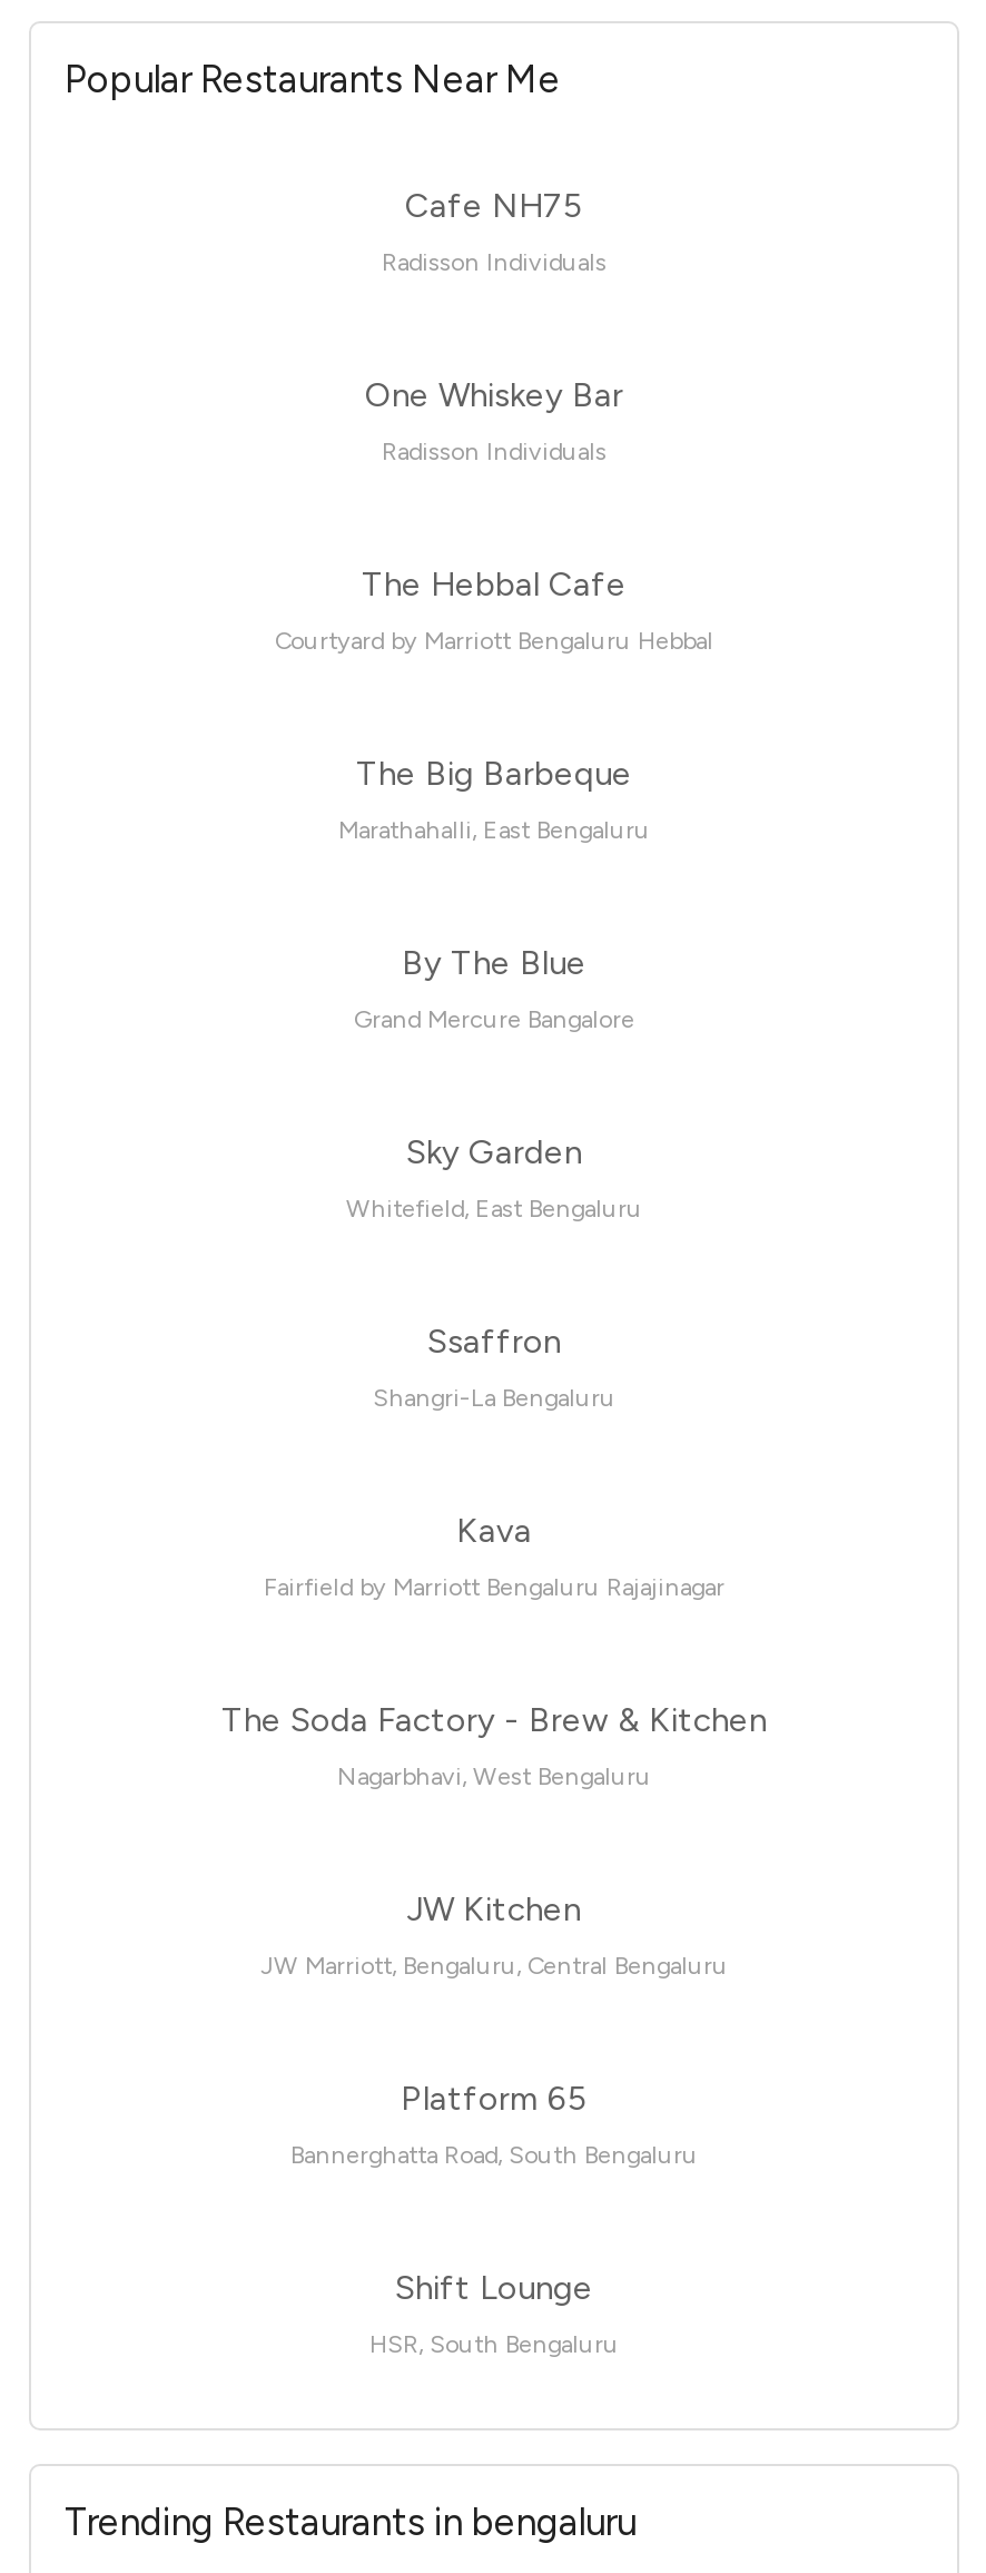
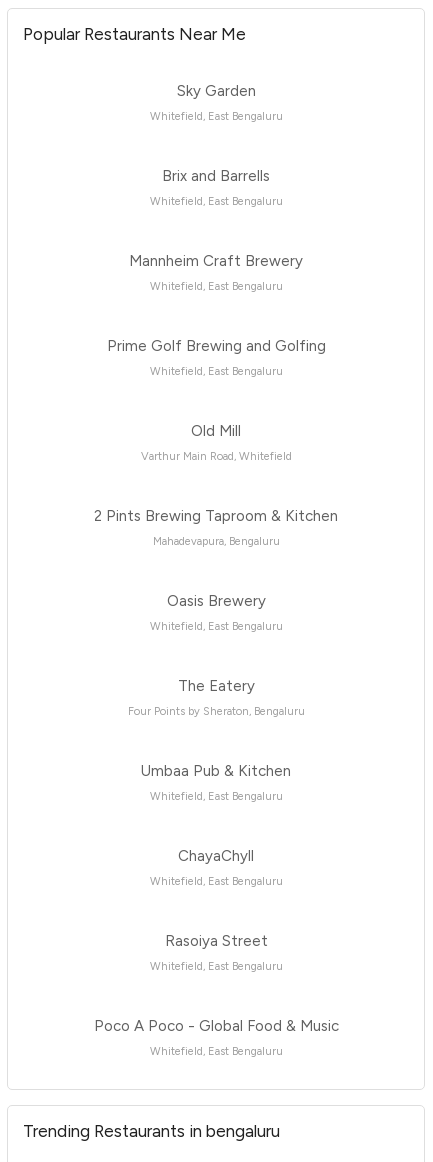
- Cafe NH75
- Radisson Individuals
- One Whiskey Bar
- Radisson Individuals
- The Hebbal Cafe
- Courtyard by Marriott Bengaluru Hebbal
- The Big Barbeque
- Marathahalli, East Bengaluru
- By The Blue
- Grand Mercure Bangalore

moved up: Sky Garden | Whitefield, East Bengaluru

- Ssaffron
- Shangri-La Bengaluru
- Kava
- Fairfield by Marriott Bengaluru Rajajinagar
- The Soda Factory - Brew & Kitchen
- Nagarbhavi, West Bengaluru
- JW Kitchen
- JW Marriott, Bengaluru, Central Bengaluru
- Platform 65
- Bannerghatta Road, South Bengaluru
- Shift Lounge
- HSR, South Bengaluru
+ Brix and Barrells
+ Whitefield, East Bengaluru
+ Mannheim Craft Brewery
+ Whitefield, East Bengaluru
+ Prime Golf Brewing and Golfing
+ Whitefield, East Bengaluru
+ Old Mill
+ Varthur Main Road, Whitefield
+ 2 Pints Brewing Taproom & Kitchen
+ Mahadevapura, Bengaluru
+ Oasis Brewery
+ Whitefield, East Bengaluru
+ The Eatery
+ Four Points by Sheraton, Bengaluru
+ Umbaa Pub & Kitchen
+ Whitefield, East Bengaluru
+ ChayaChyll
+ Whitefield, East Bengaluru
+ Rasoiya Street
+ Whitefield, East Bengaluru
+ Poco A Poco - Global Food & Music
+ Whitefield, East Bengaluru
